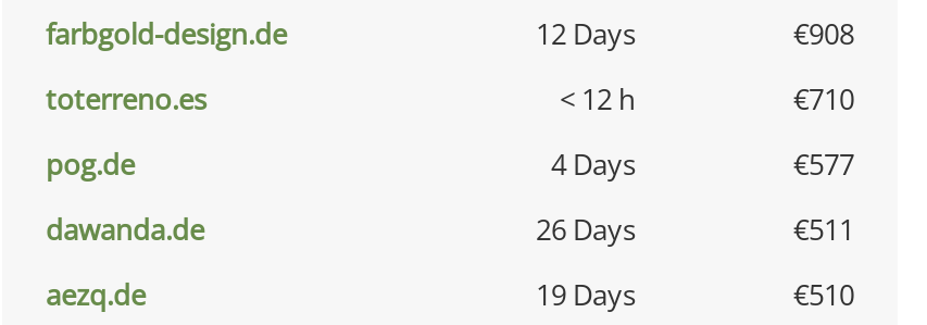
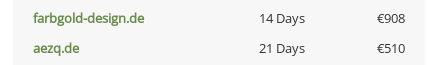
- 12 Days
+ 14 Days

- toterreno.es
- < 12 h
- €710
- pog.de
- 4 Days
- €577
- dawanda.de
- 26 Days
- €511

- 19 Days
+ 21 Days
